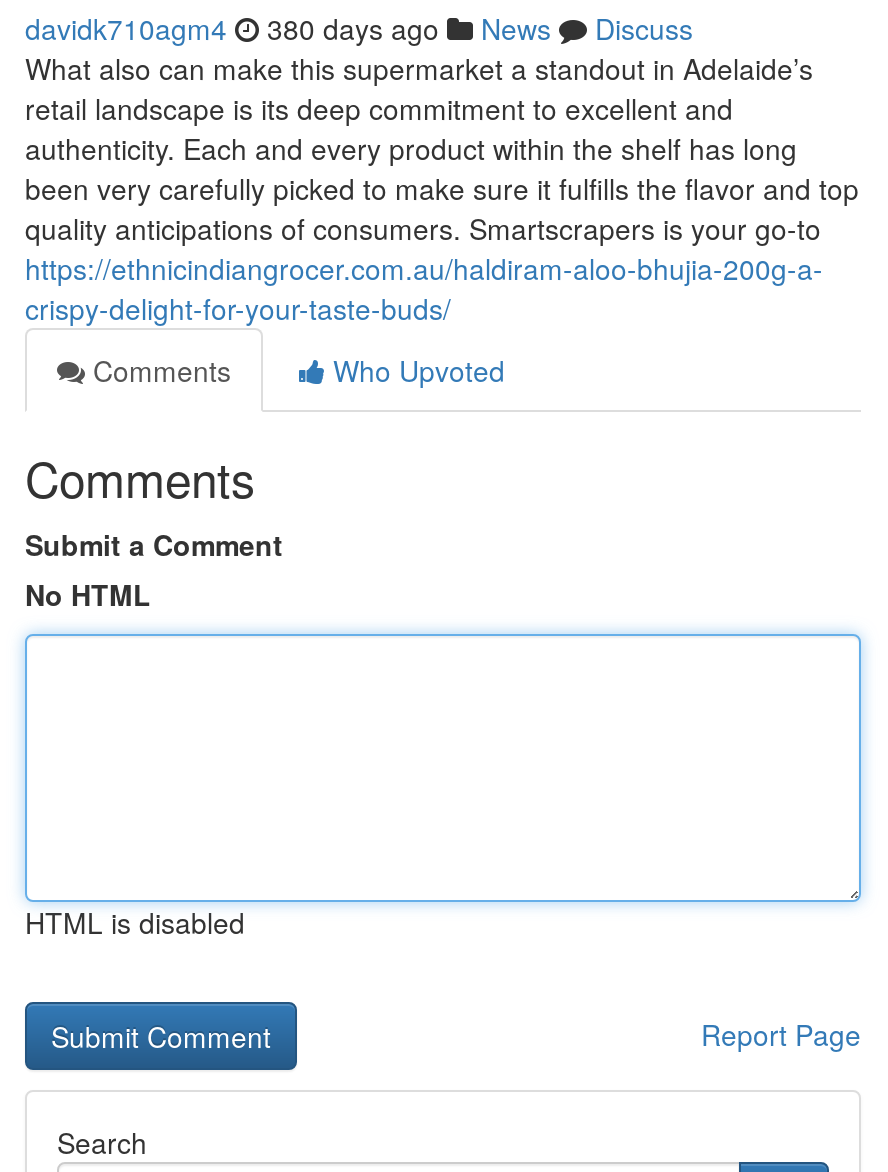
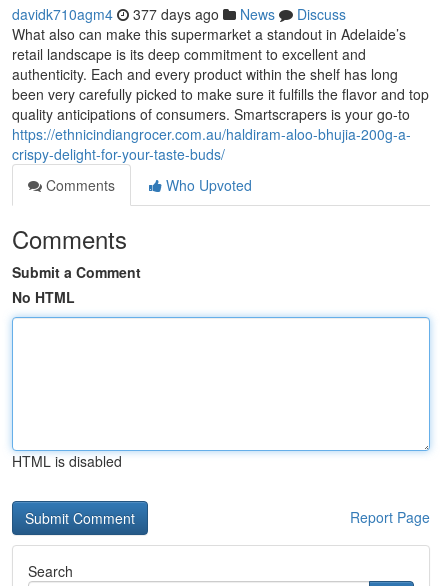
- davidk710agm4 380 days ago News Discuss
+ davidk710agm4 377 days ago News Discuss
